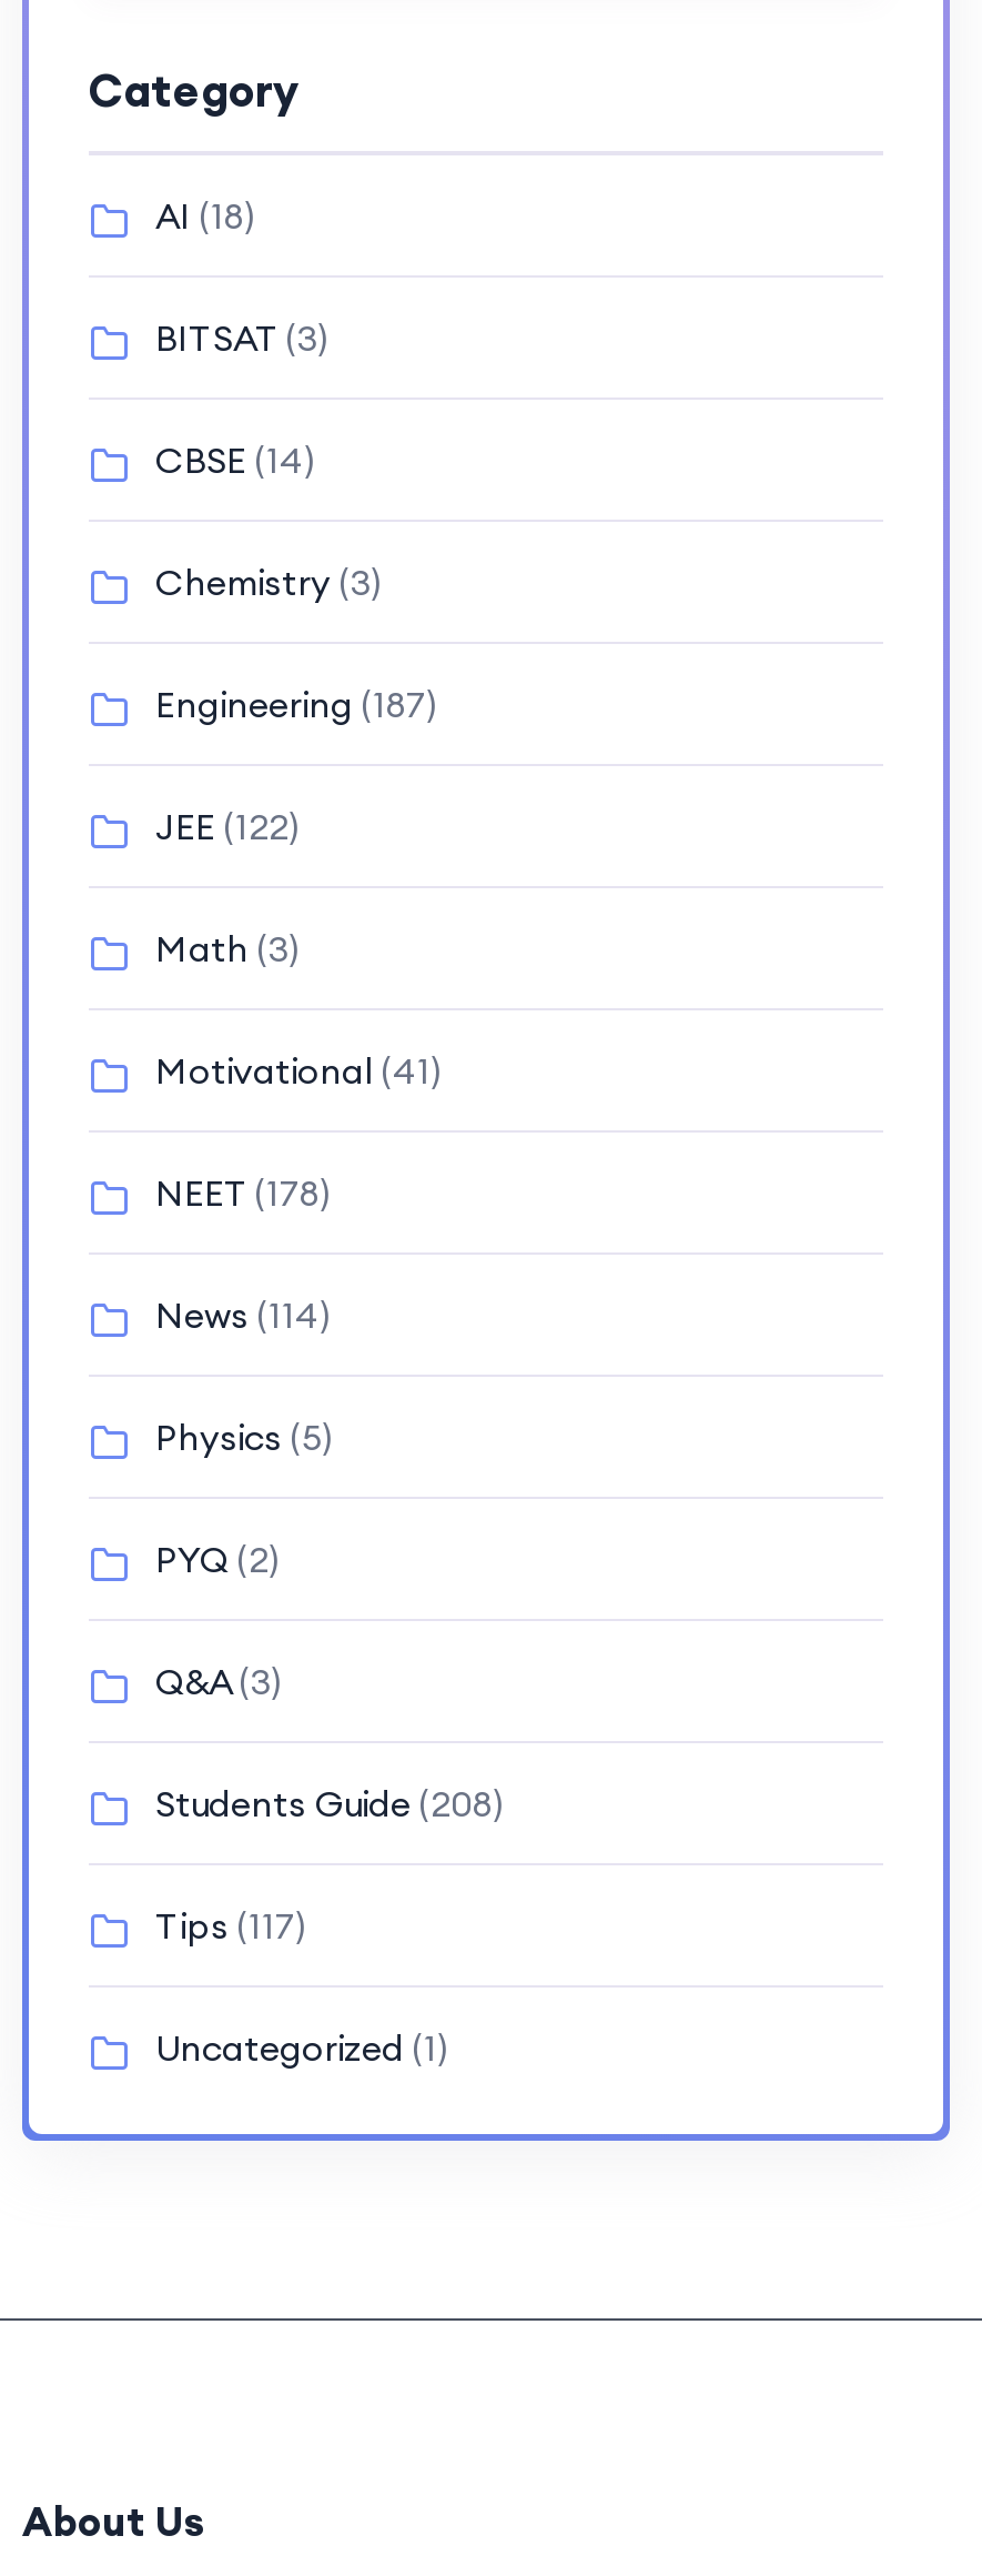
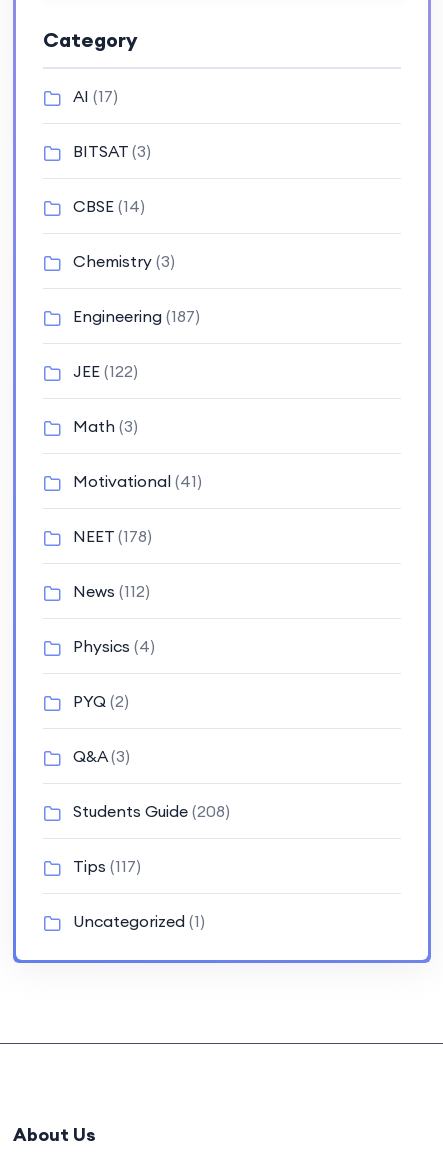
- AI (18)
+ AI (17)

- News (114)
+ News (112)

- Physics (5)
+ Physics (4)
